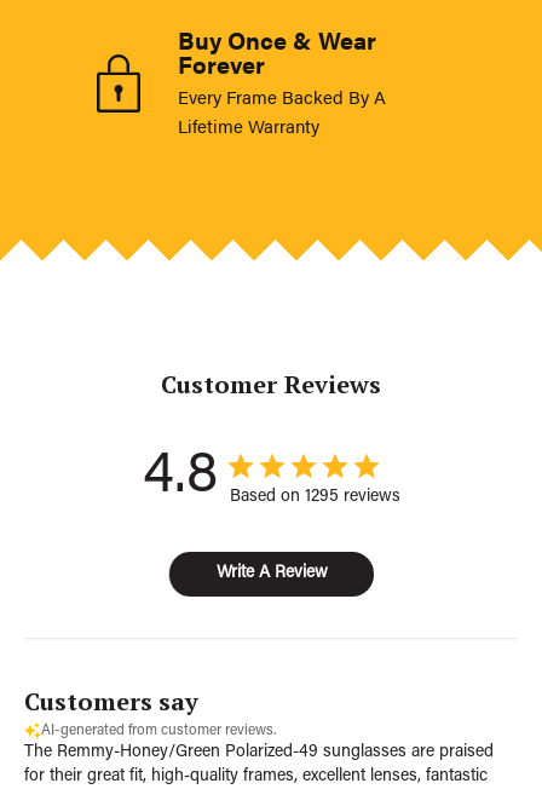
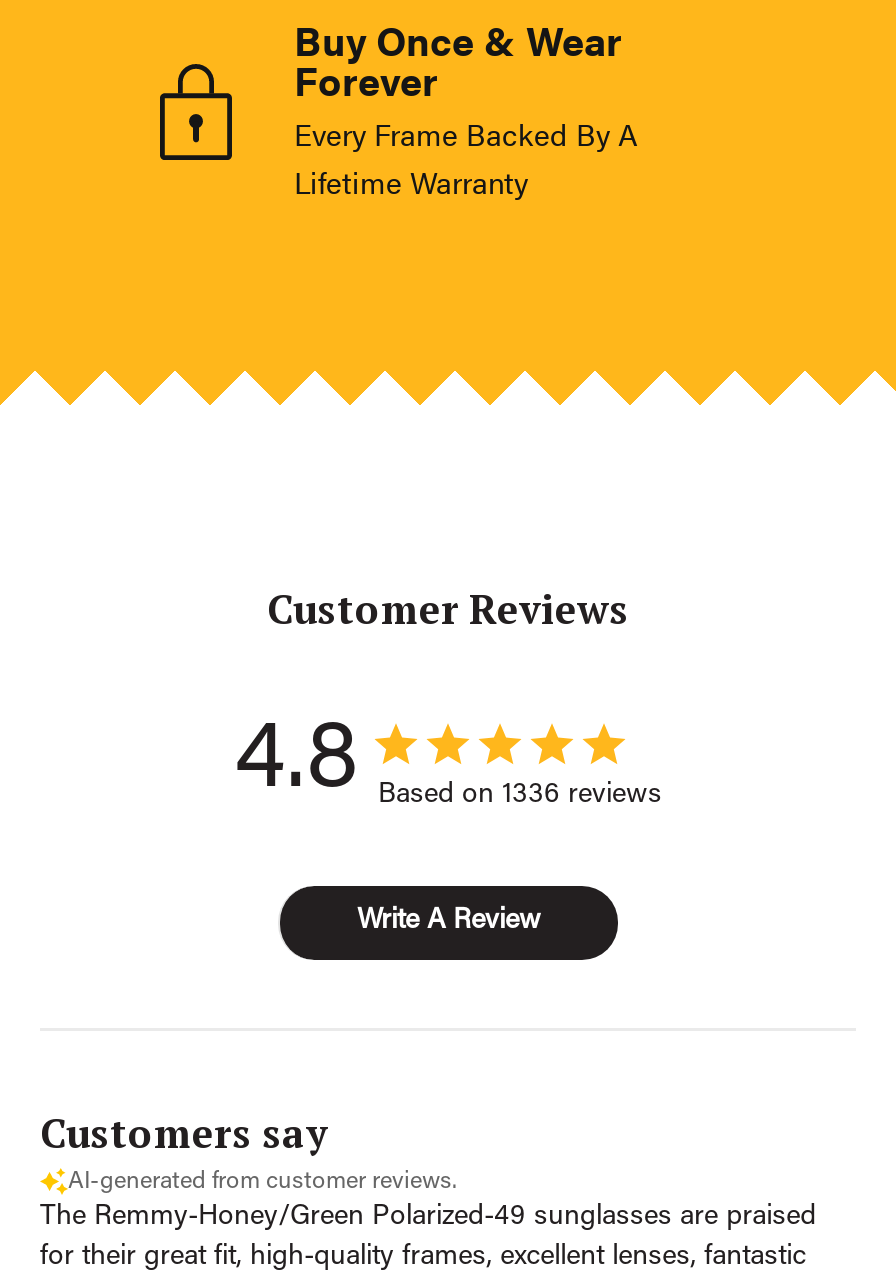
- Based on 1295 reviews
+ Based on 1336 reviews
